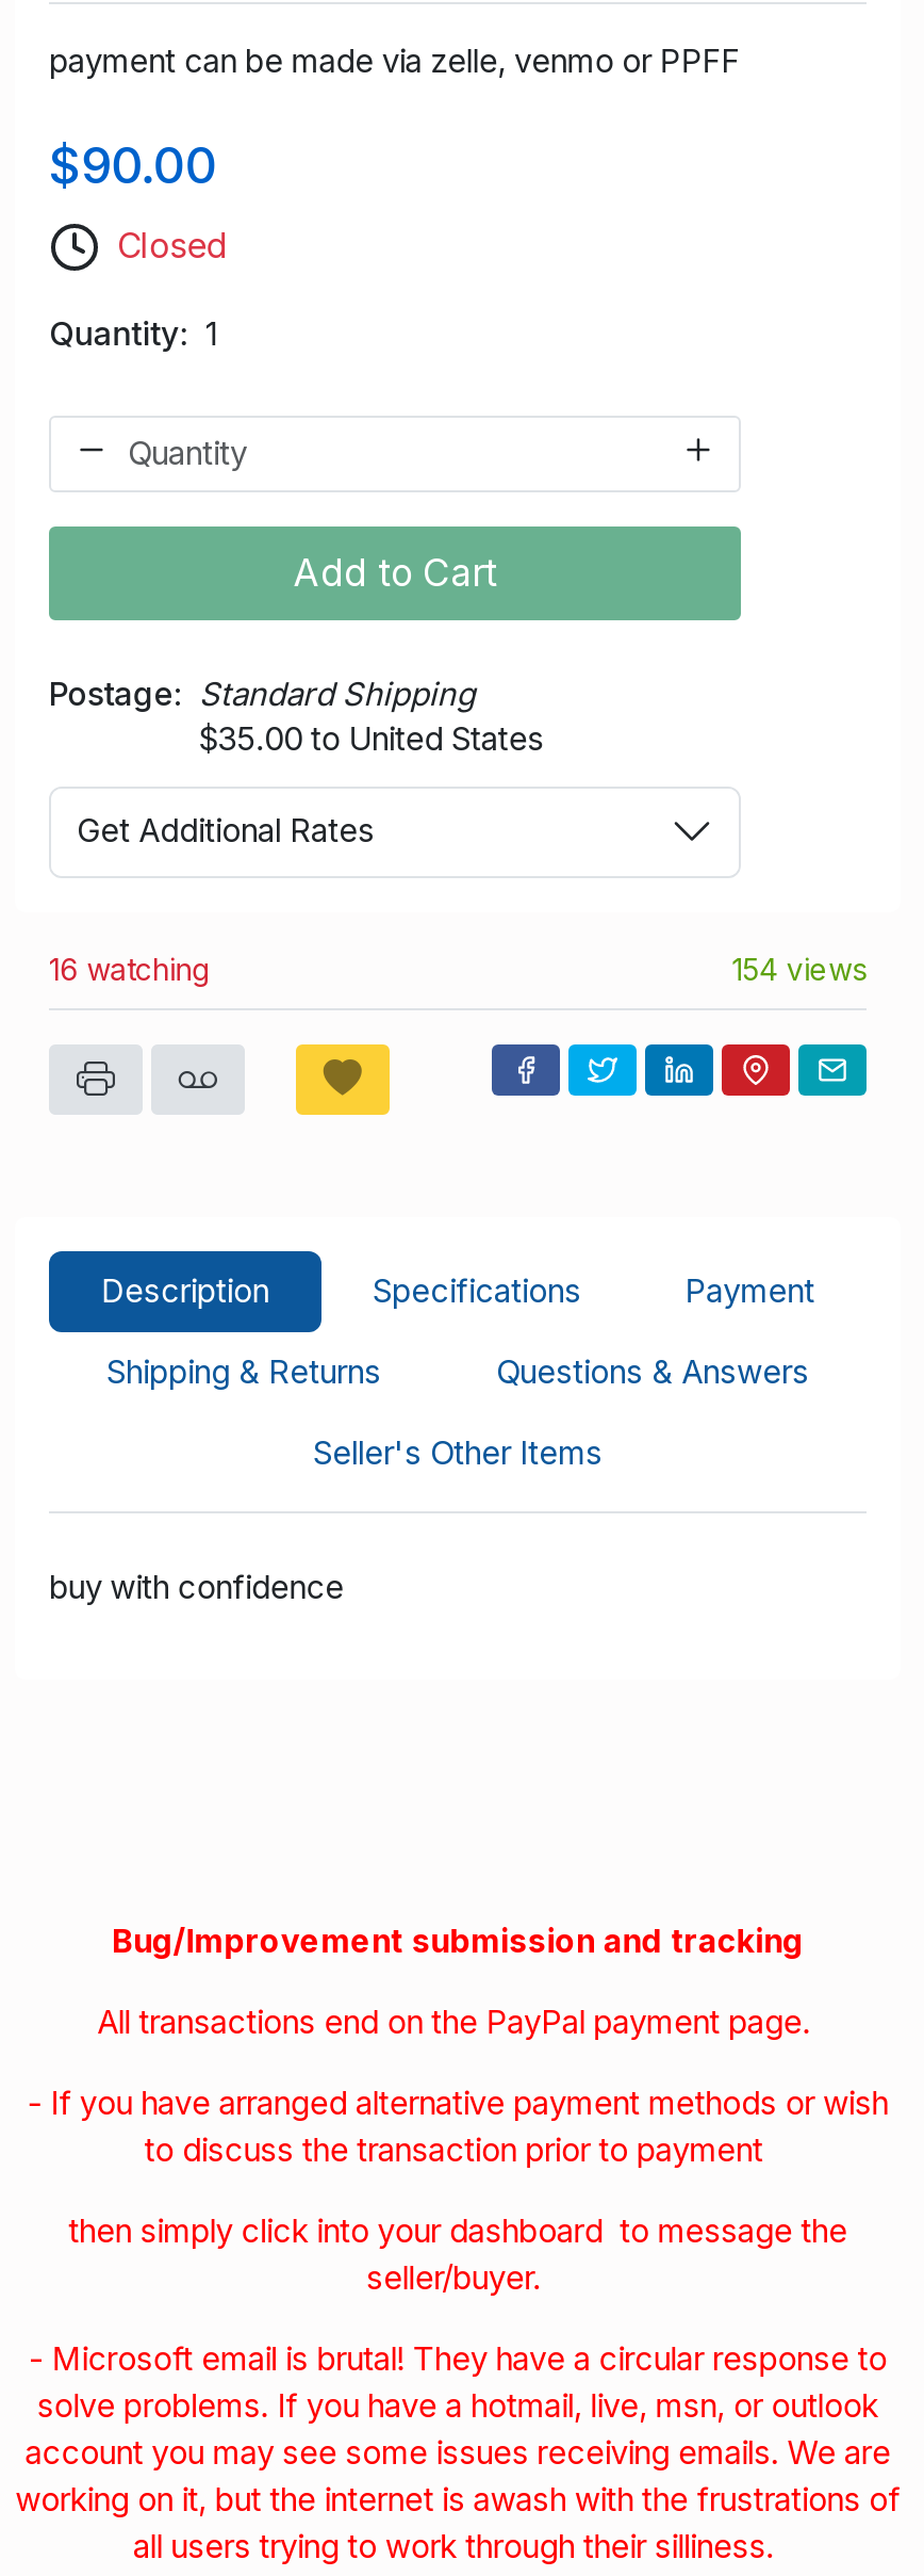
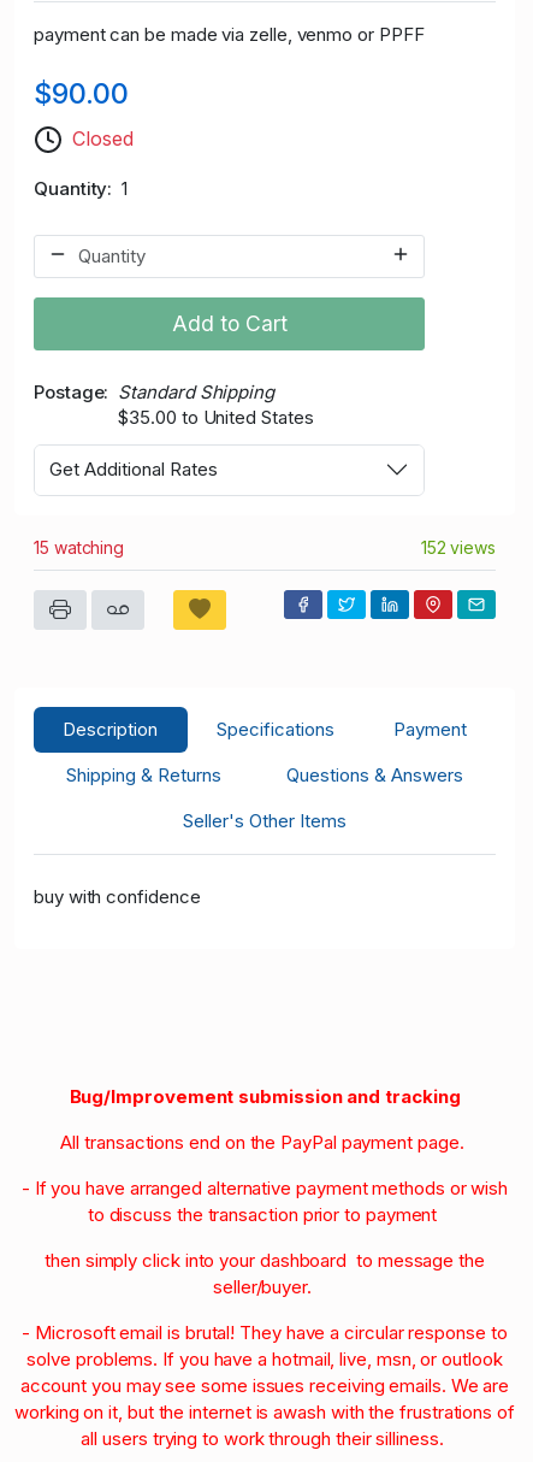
- 16 watching
+ 15 watching

- 154 views
+ 152 views
